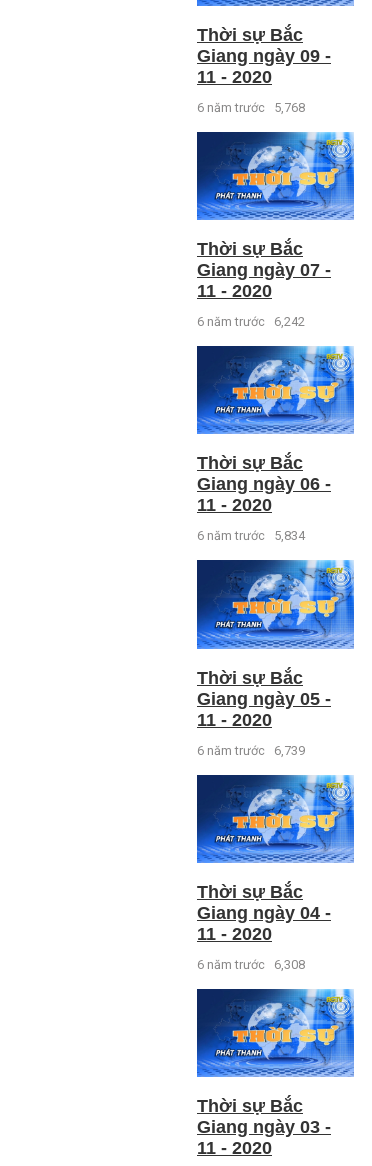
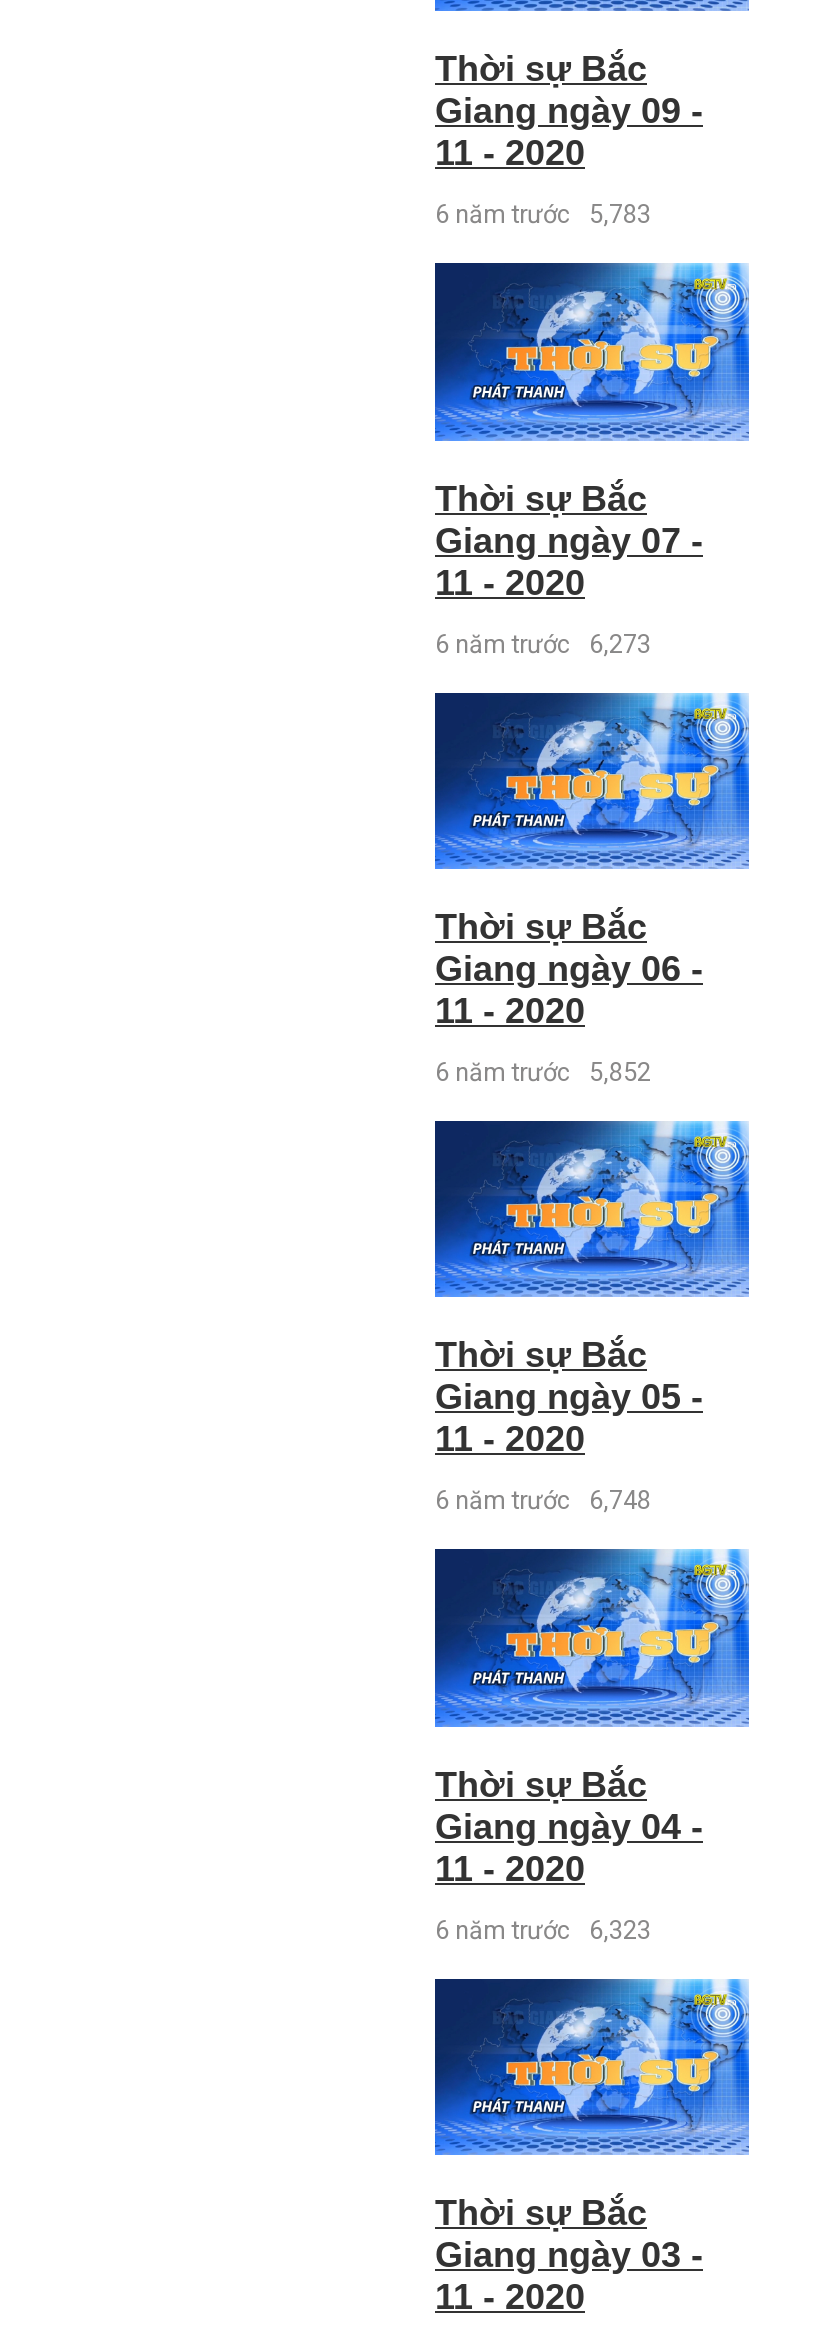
- 6 năm trước 5,768
+ 6 năm trước 5,783

- 6 năm trước 6,242
+ 6 năm trước 6,273

- 6 năm trước 5,834
+ 6 năm trước 5,852

- 6 năm trước 6,739
+ 6 năm trước 6,748

- 6 năm trước 6,308
+ 6 năm trước 6,323
